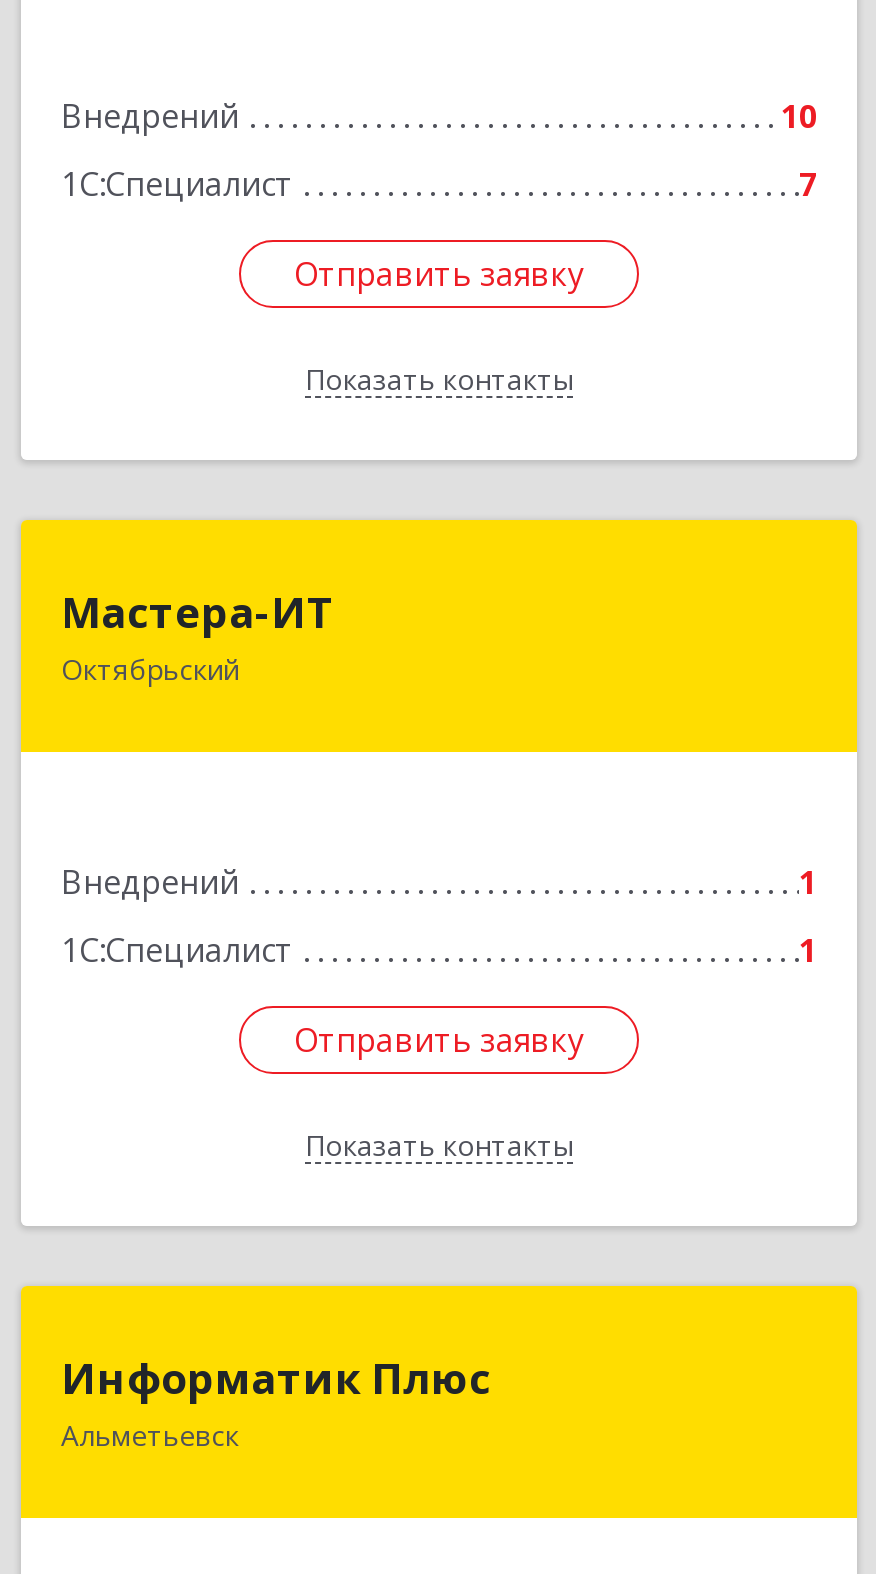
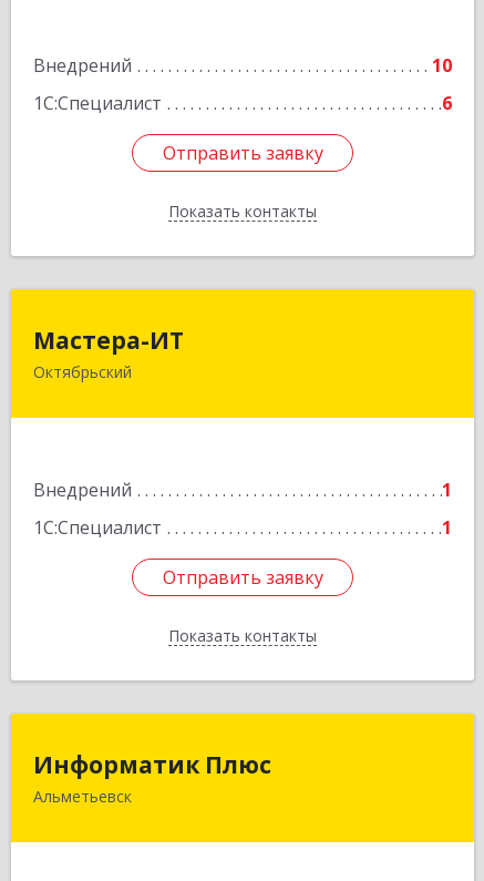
- 7
+ 6
